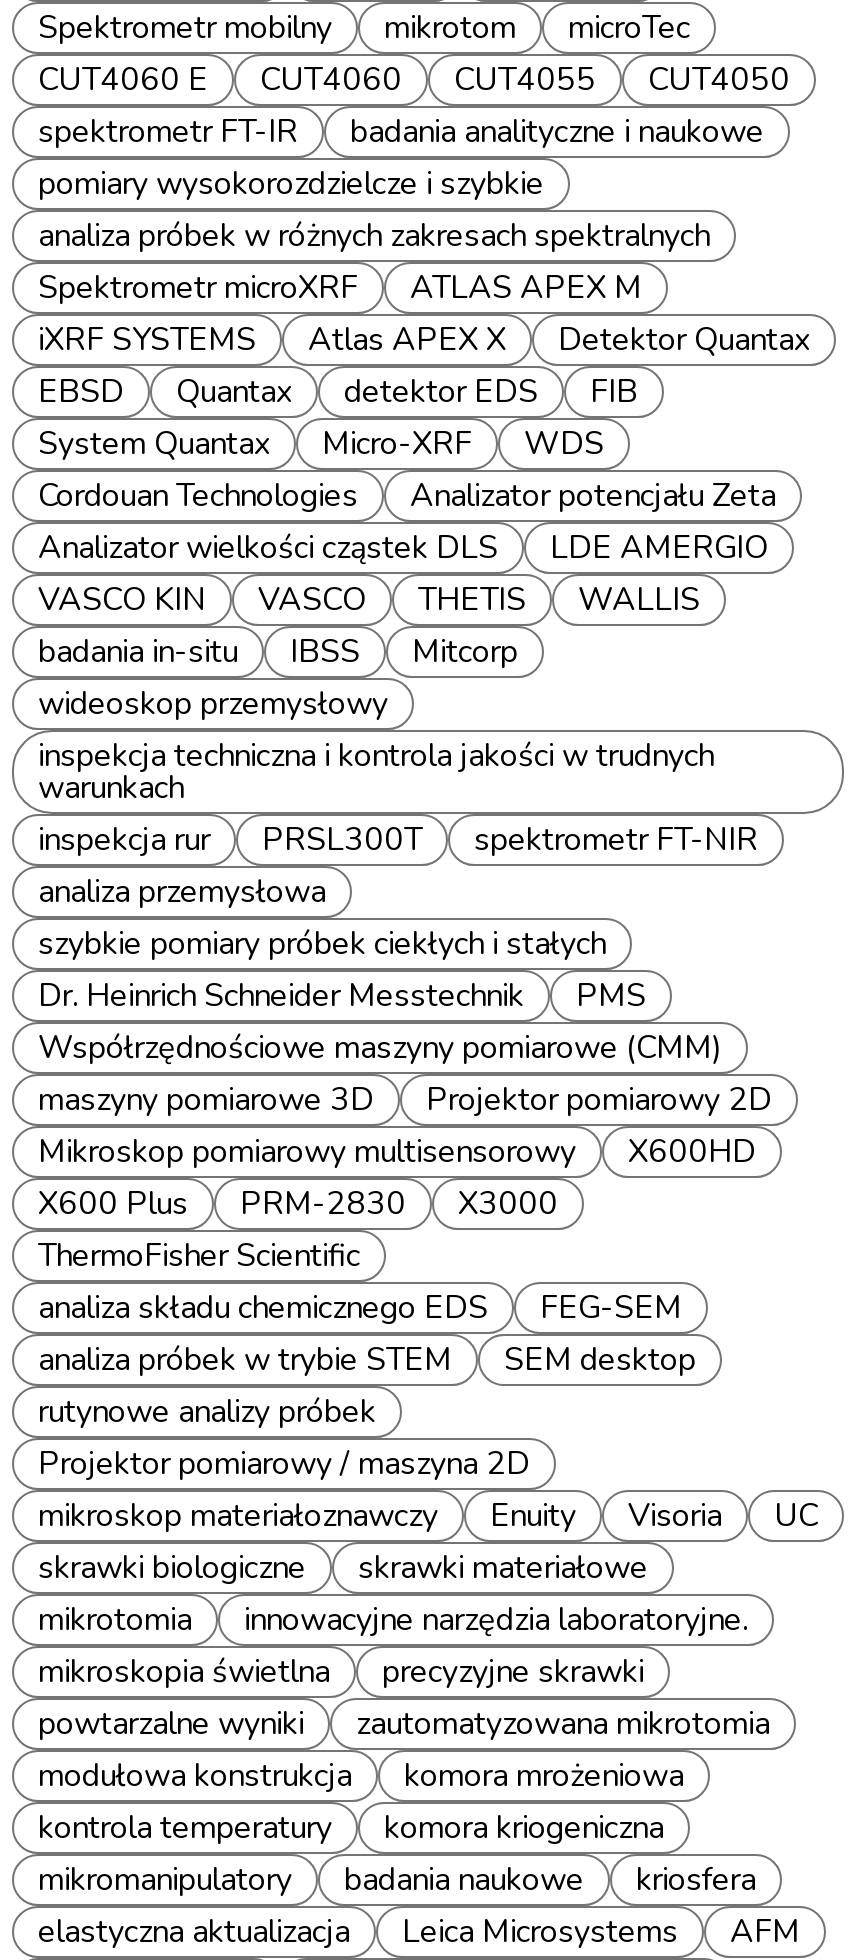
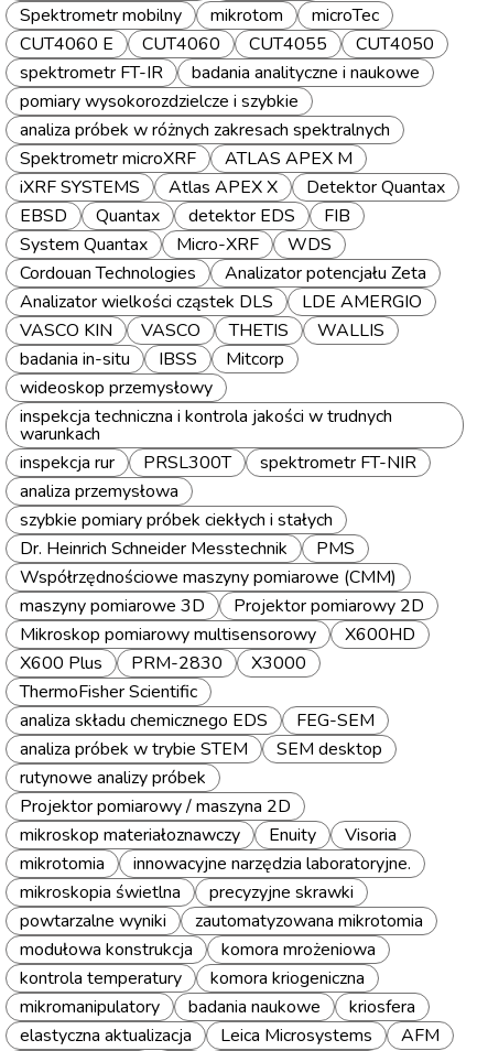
- UC
- skrawki biologiczne
- skrawki materiałowe
